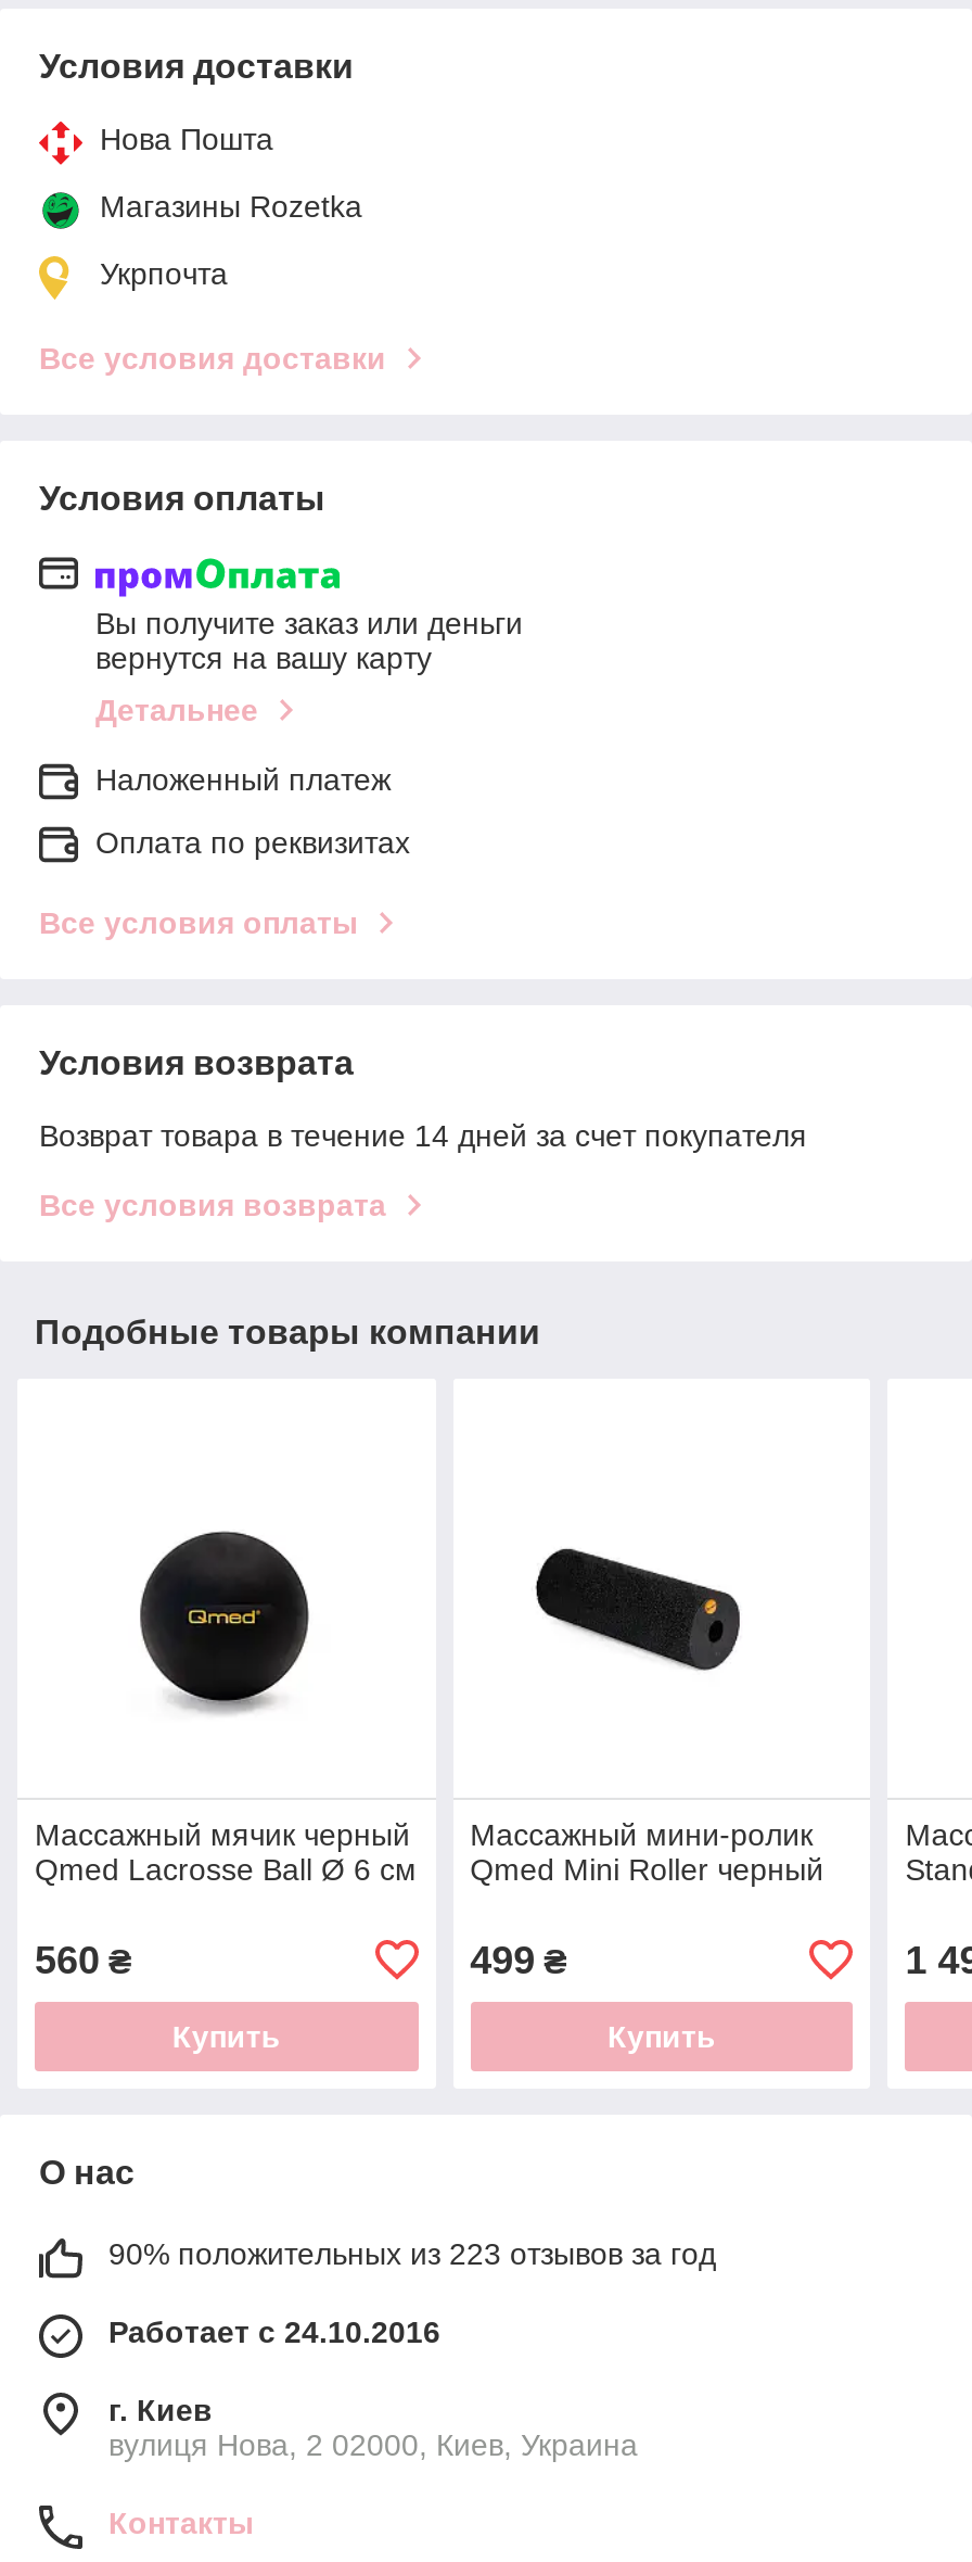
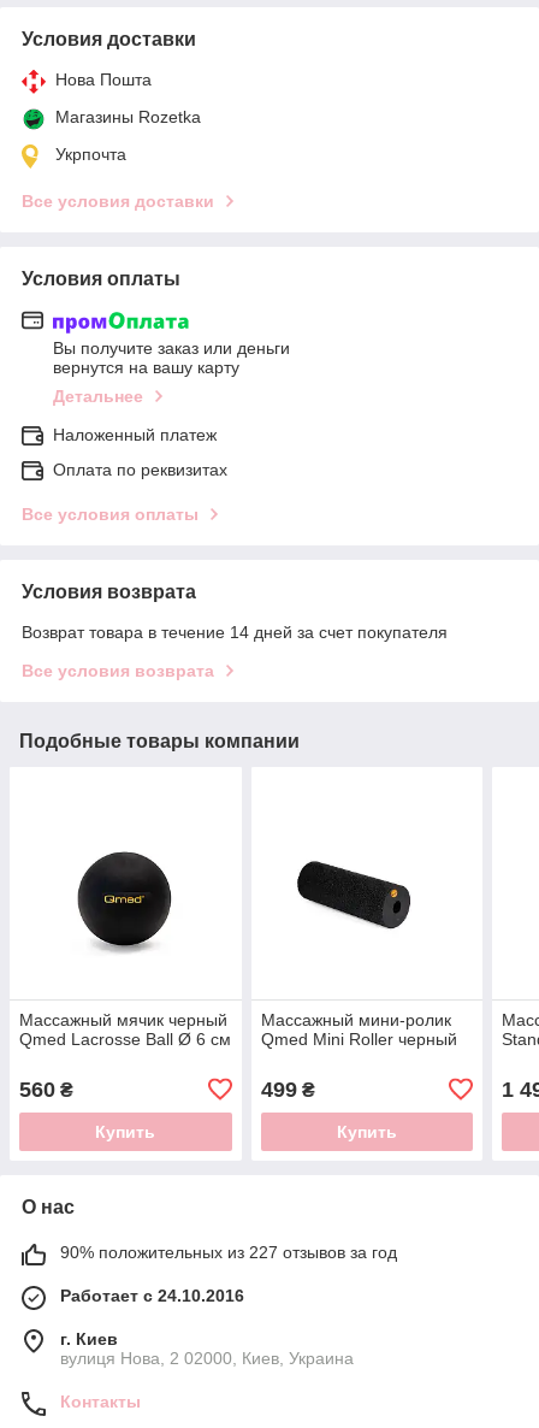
- 90% положительных из 223 отзывов за год
+ 90% положительных из 227 отзывов за год
